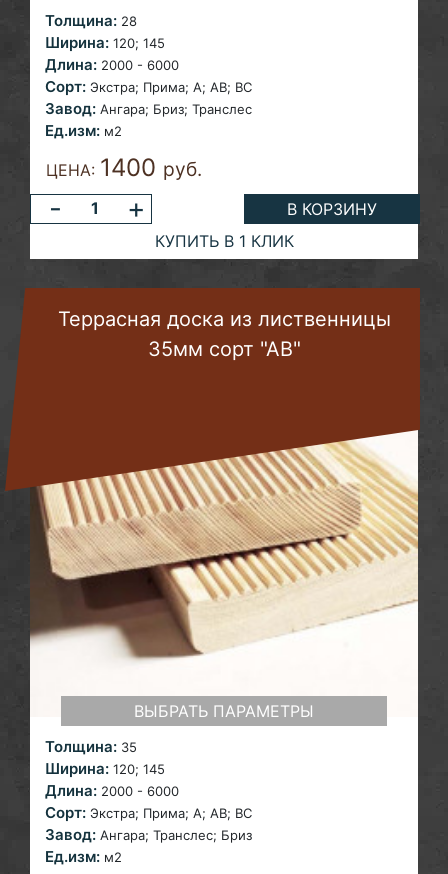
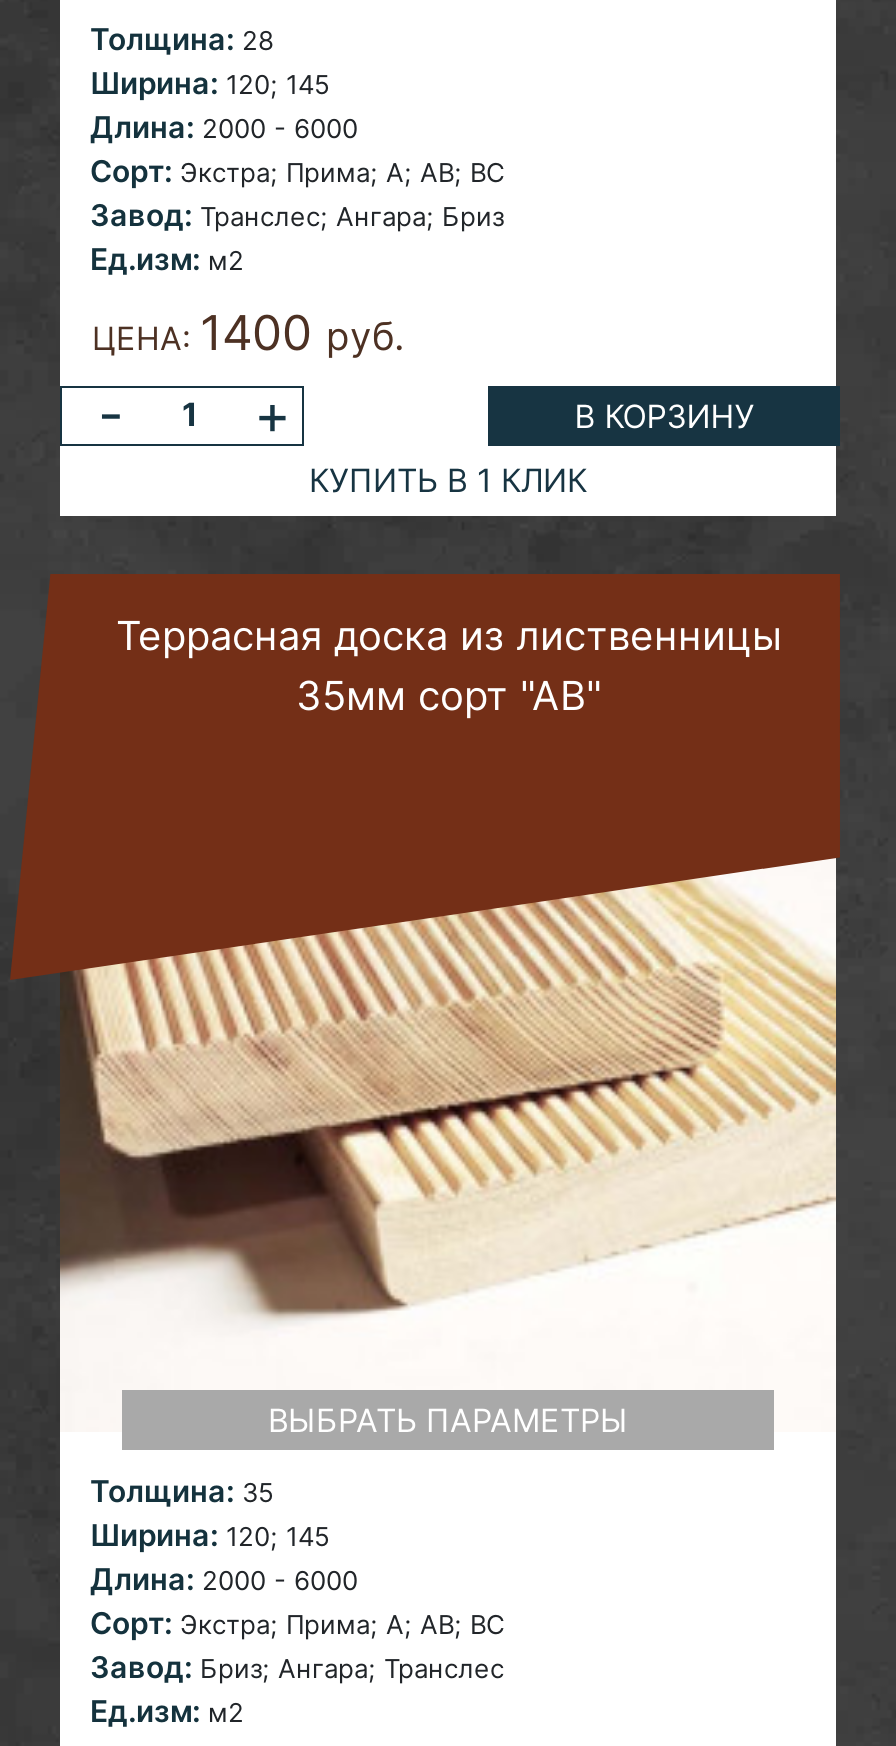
- Завод: Ангара; Бриз; Транслес
+ Завод: Транслес; Ангара; Бриз

- Завод: Ангара; Транслес; Бриз
+ Завод: Бриз; Ангара; Транслес
